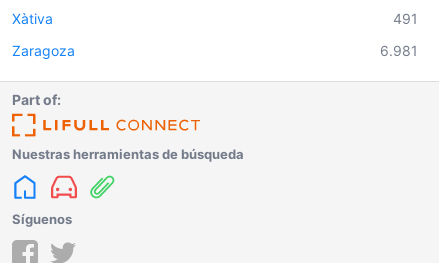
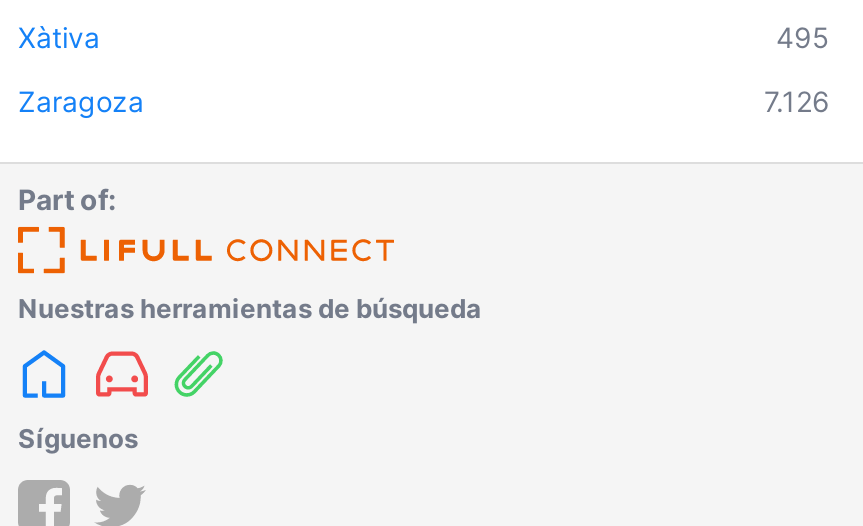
- 491
+ 495

- 6.981
+ 7.126
